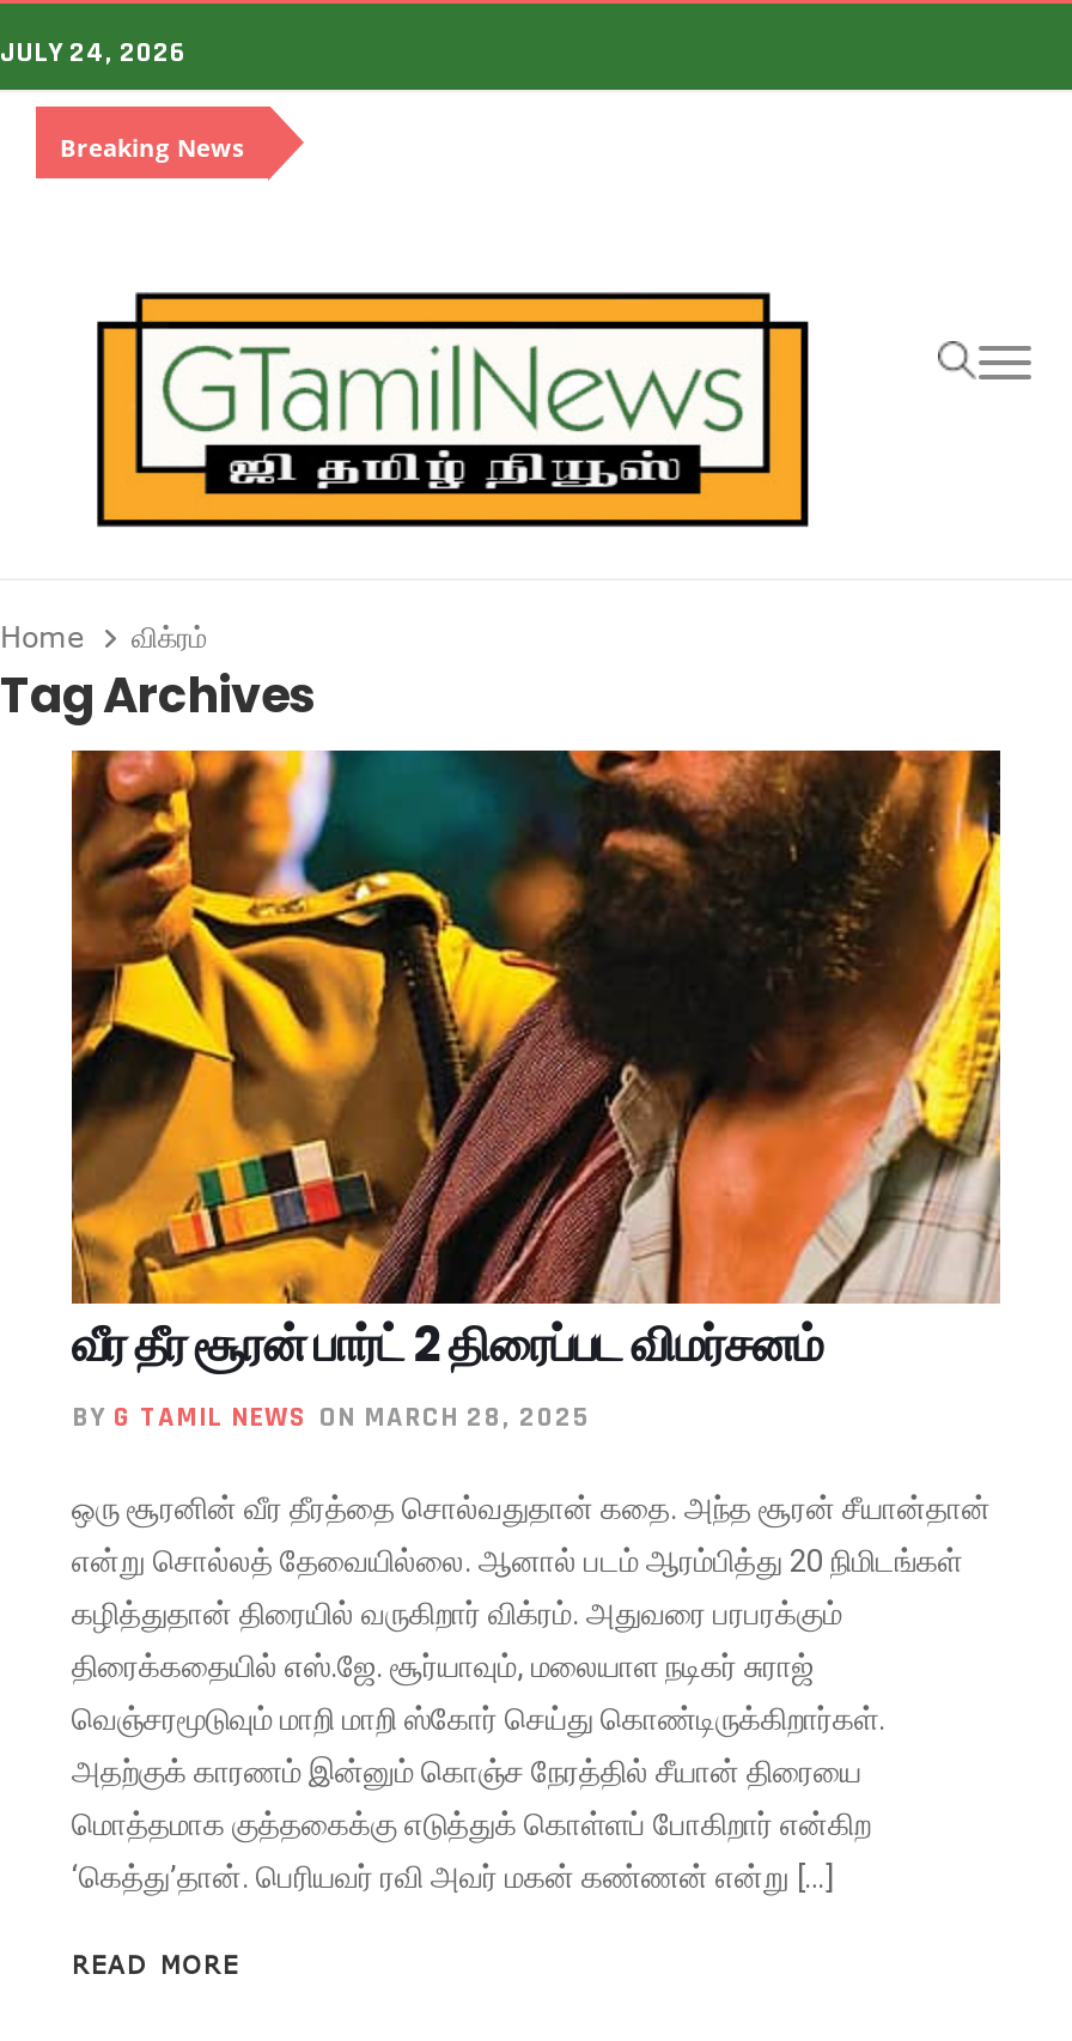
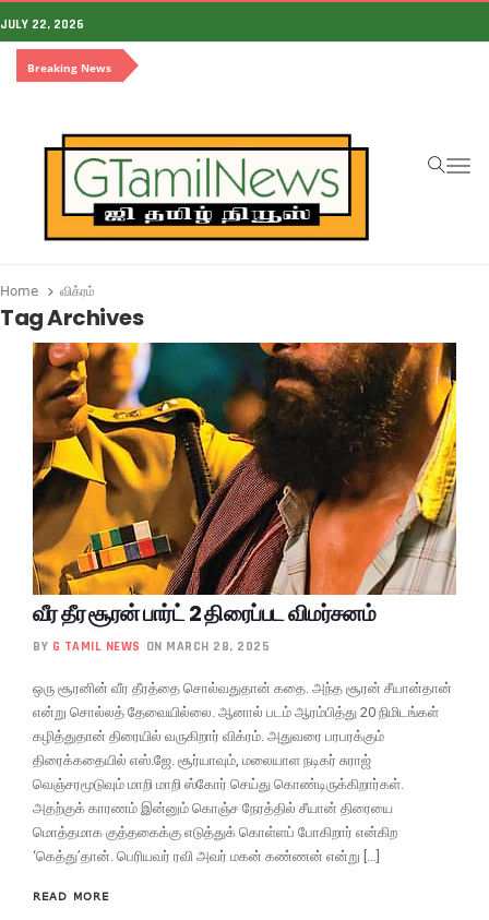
- JULY 24, 2026
+ JULY 22, 2026
